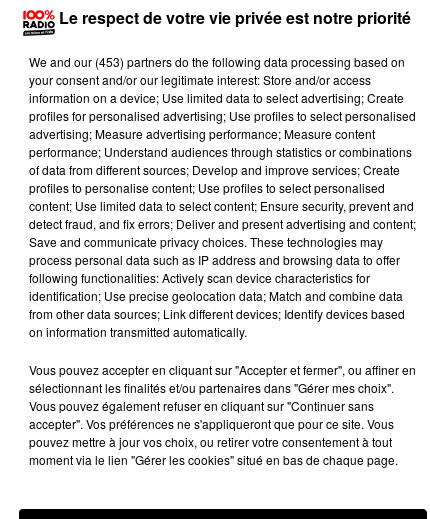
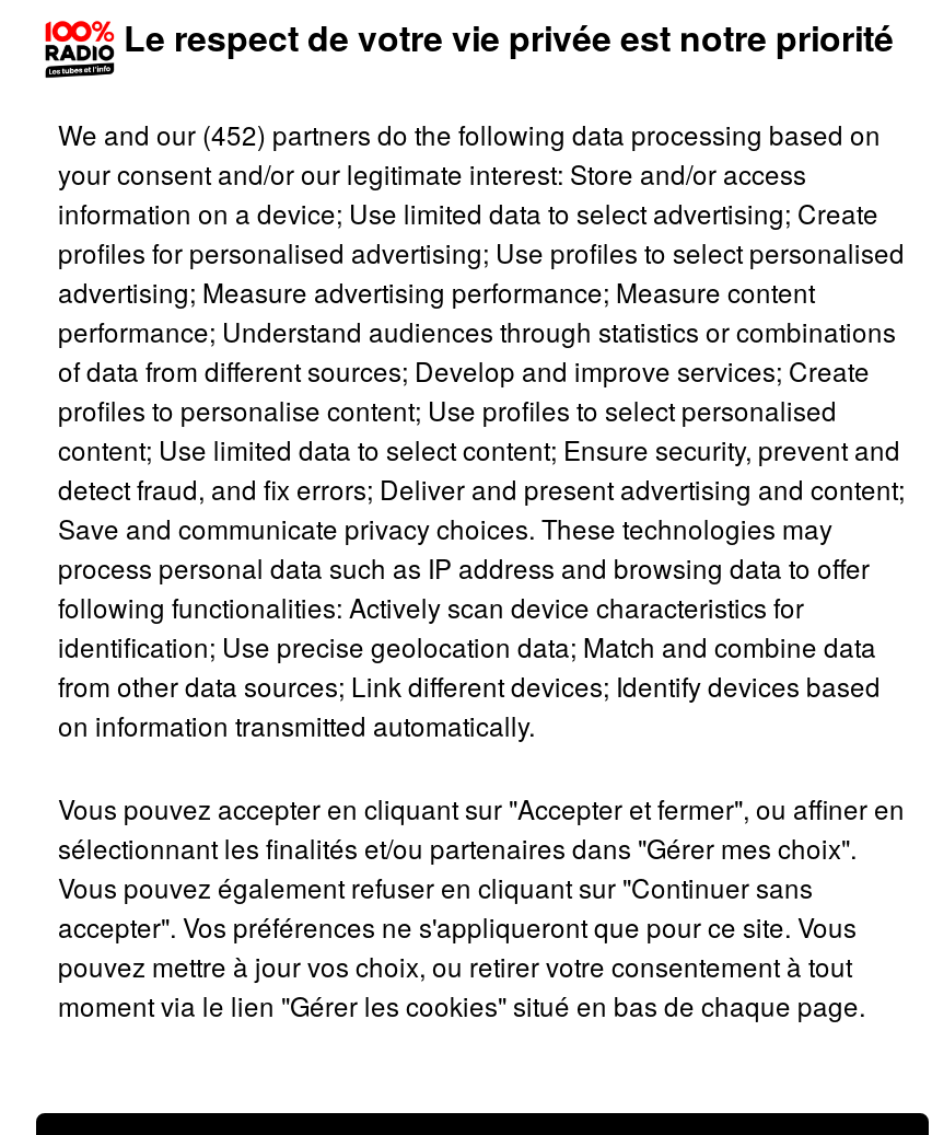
- We and our (453) partners do the following data processing based on
+ We and our (452) partners do the following data processing based on
